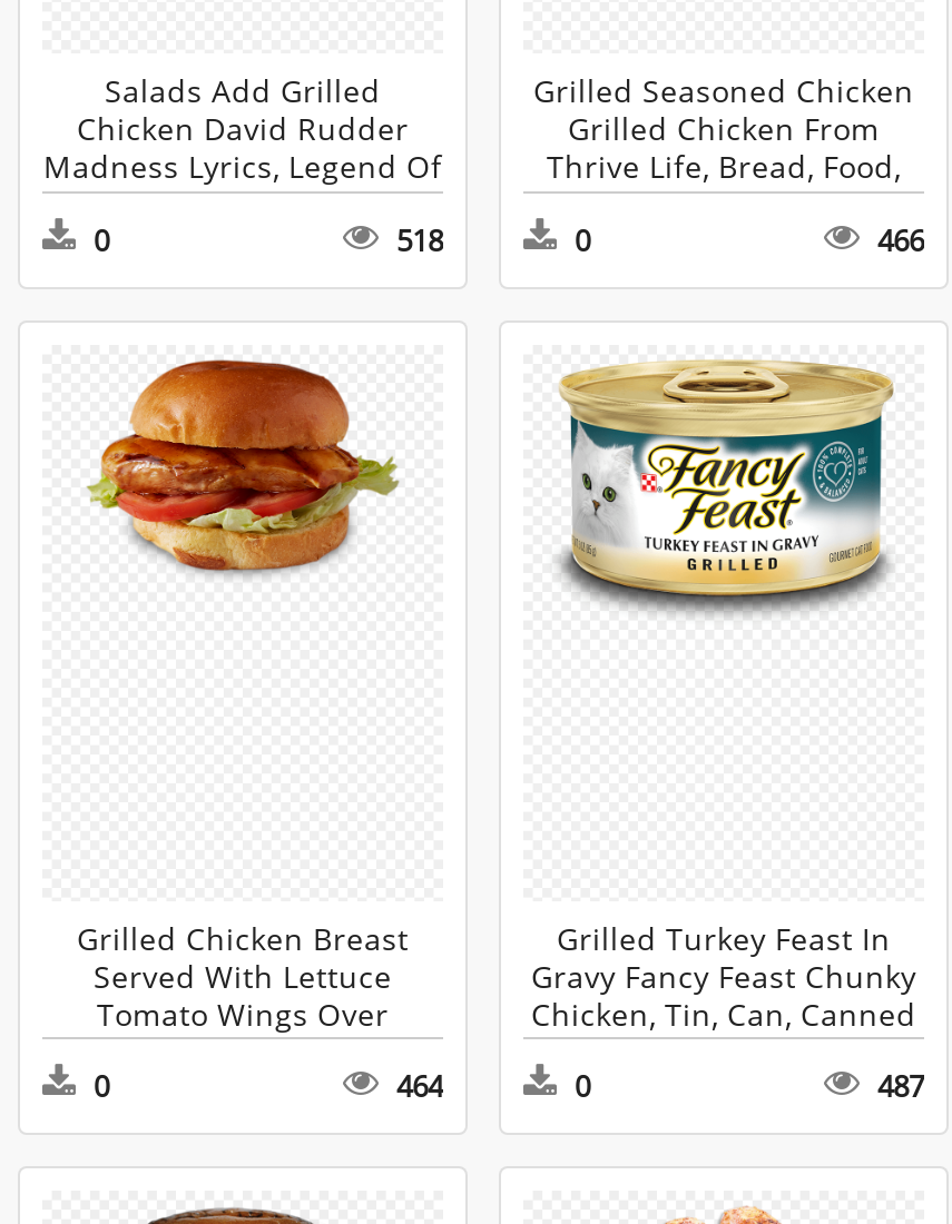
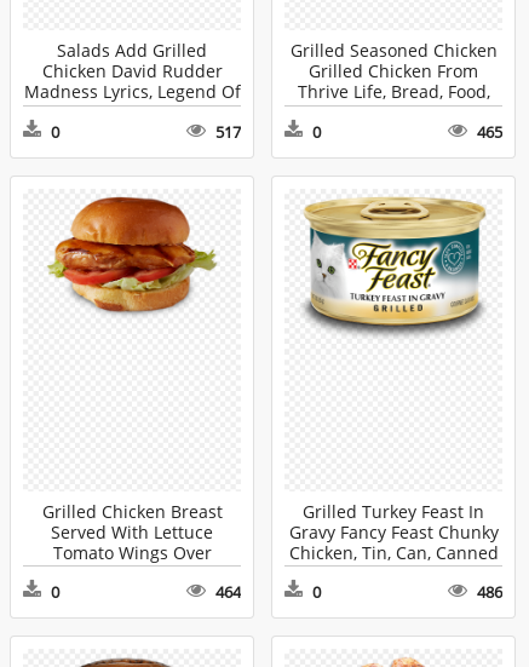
- 518
+ 517

- 466
+ 465

- 487
+ 486
